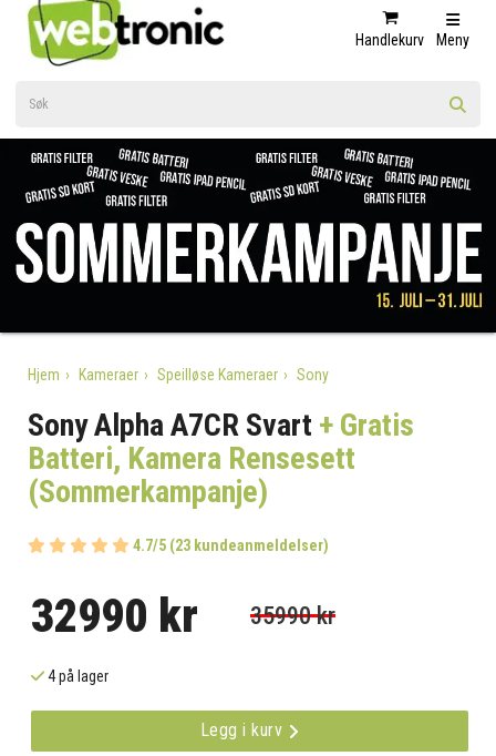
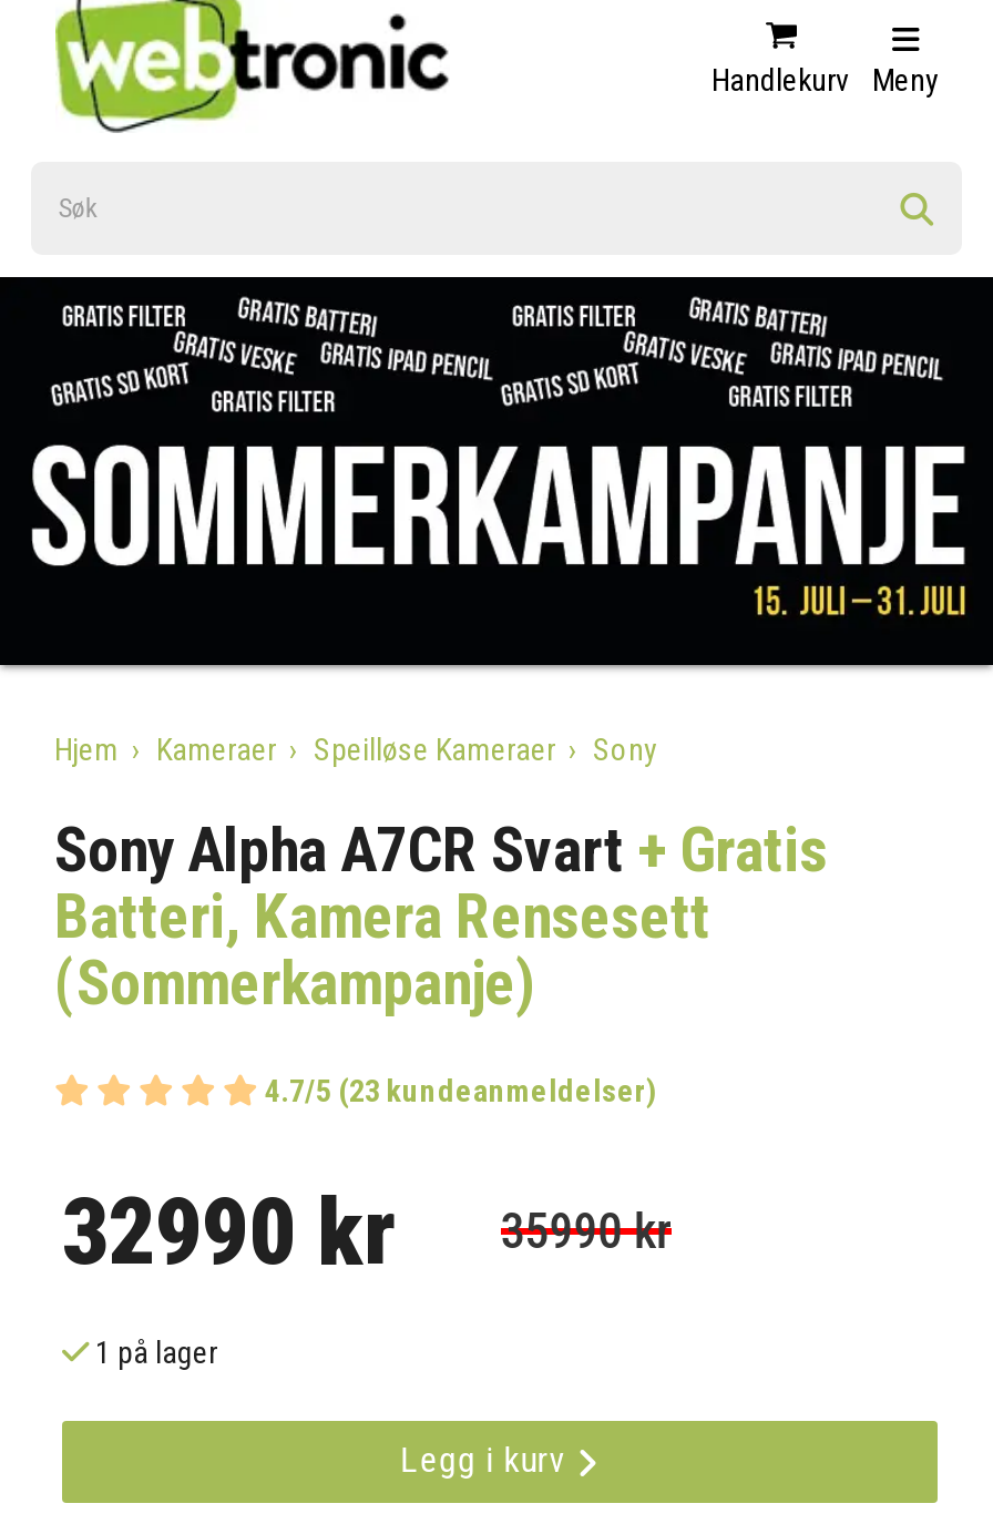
- 4 på lager
+ 1 på lager
